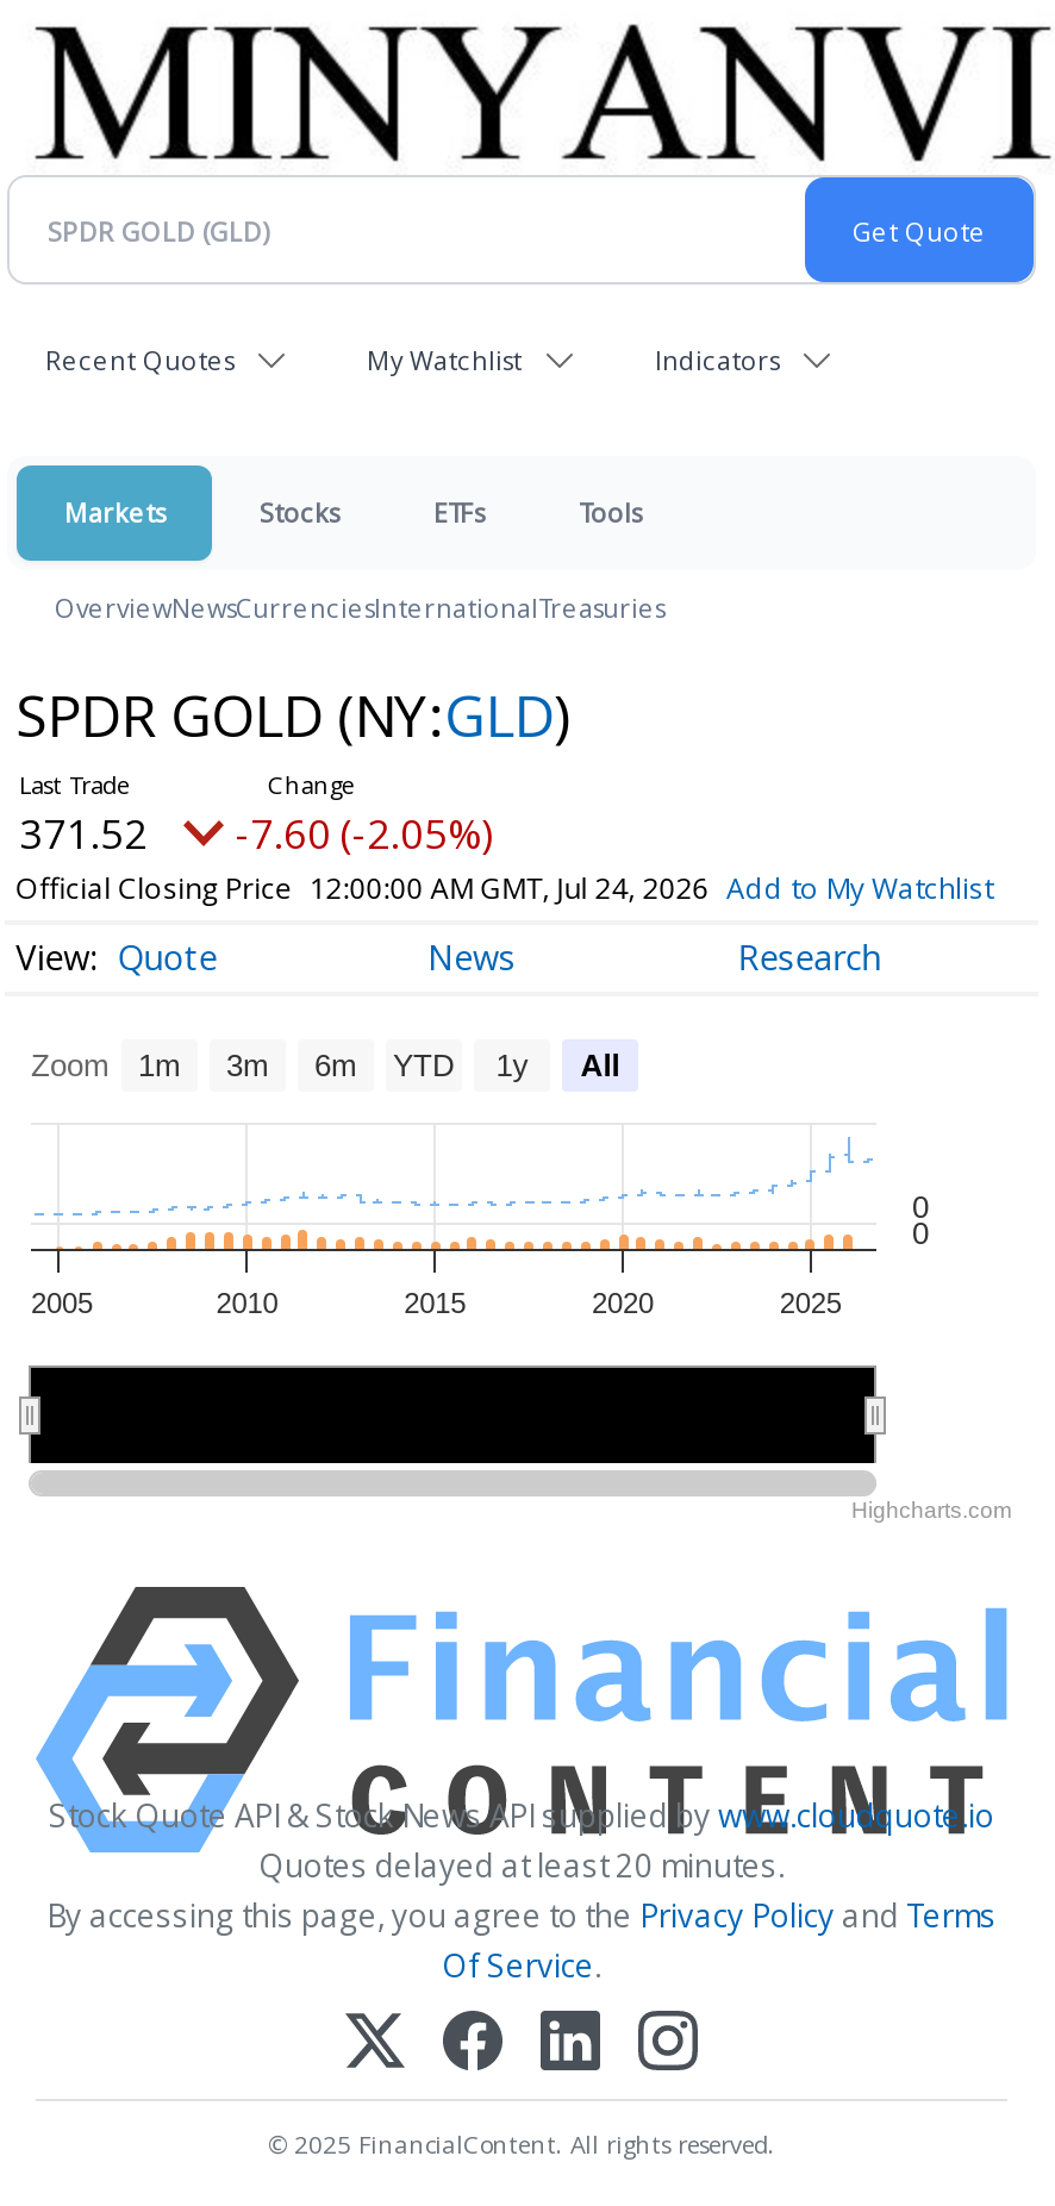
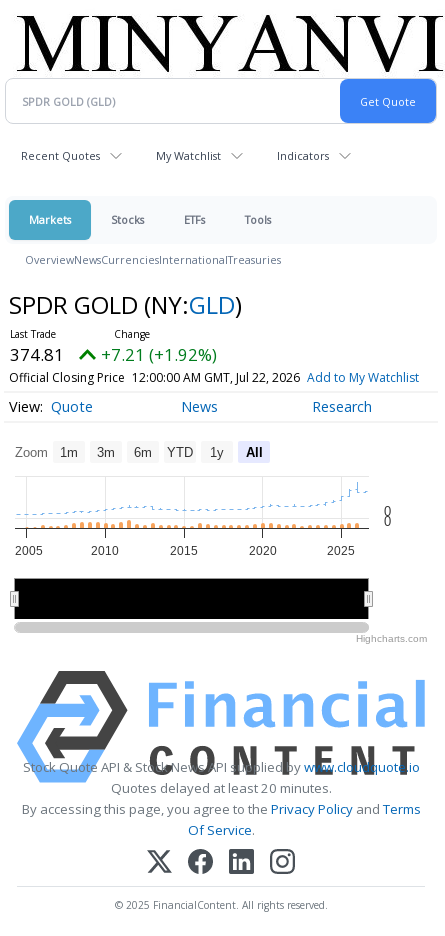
- 371.52
+ 374.81

- -7.60 (-2.05%)
+ +7.21 (+1.92%)

- Official Closing Price 12:00:00 AM GMT, Jul 24, 2026 Add to My Watchlist
+ Official Closing Price 12:00:00 AM GMT, Jul 22, 2026 Add to My Watchlist
